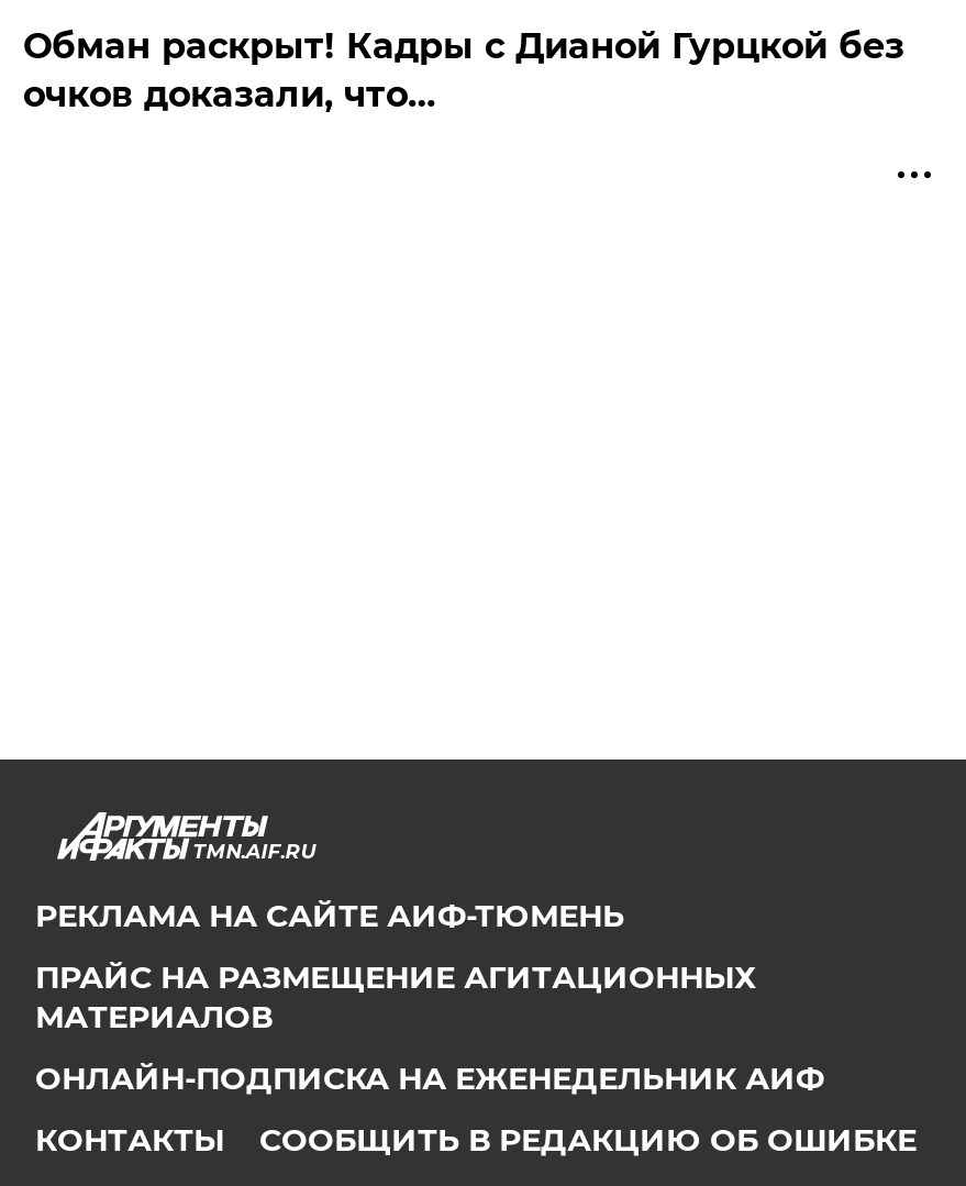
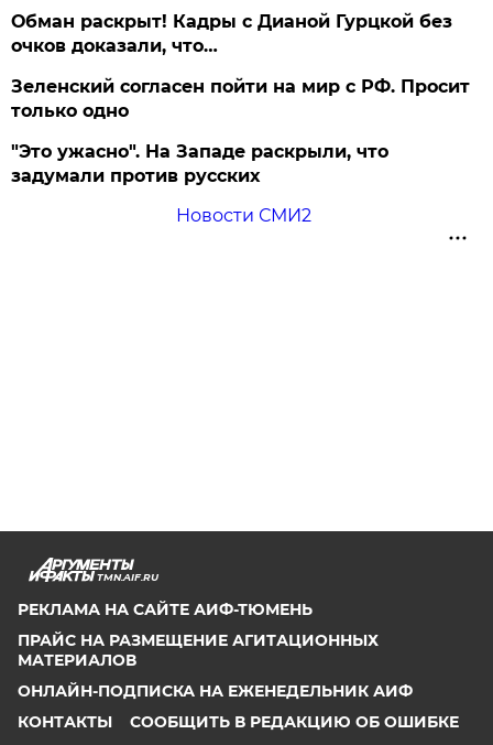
+ Зеленский согласен пойти на мир с РФ. Просит
+ только одно
+ "Это ужасно". На Западе раскрыли, что
+ задумали против русских
+ Новости СМИ2
